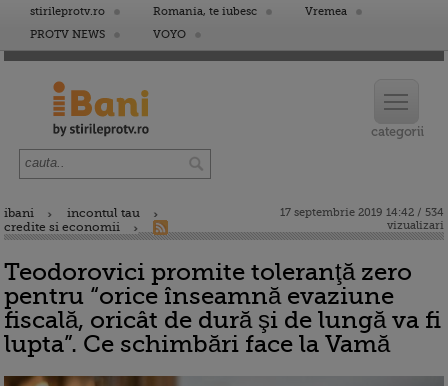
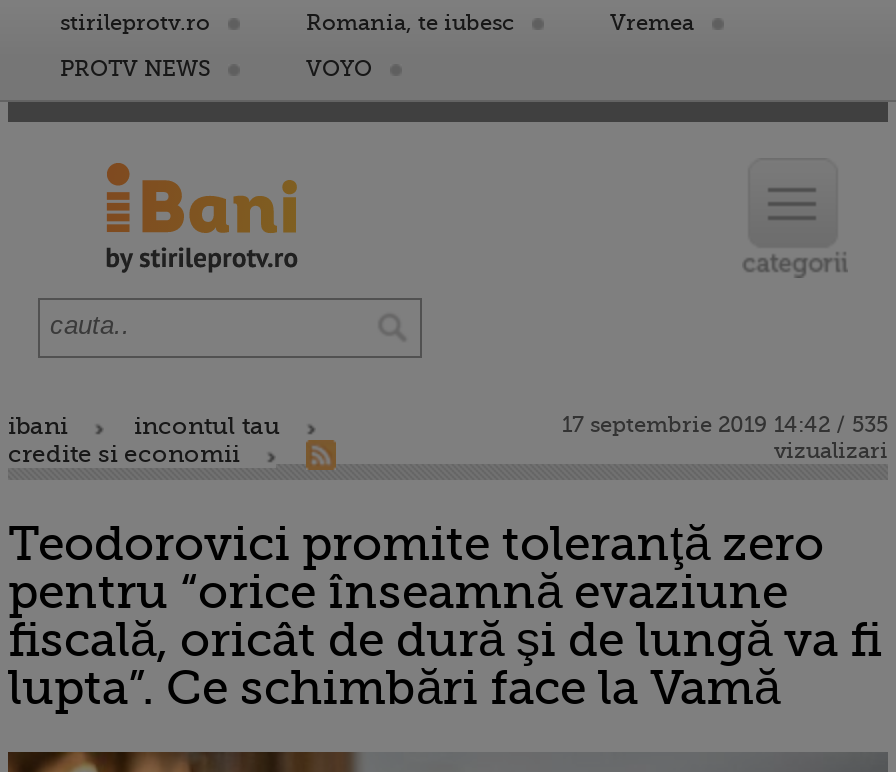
- 17 septembrie 2019 14:42 / 534
+ 17 septembrie 2019 14:42 / 535
